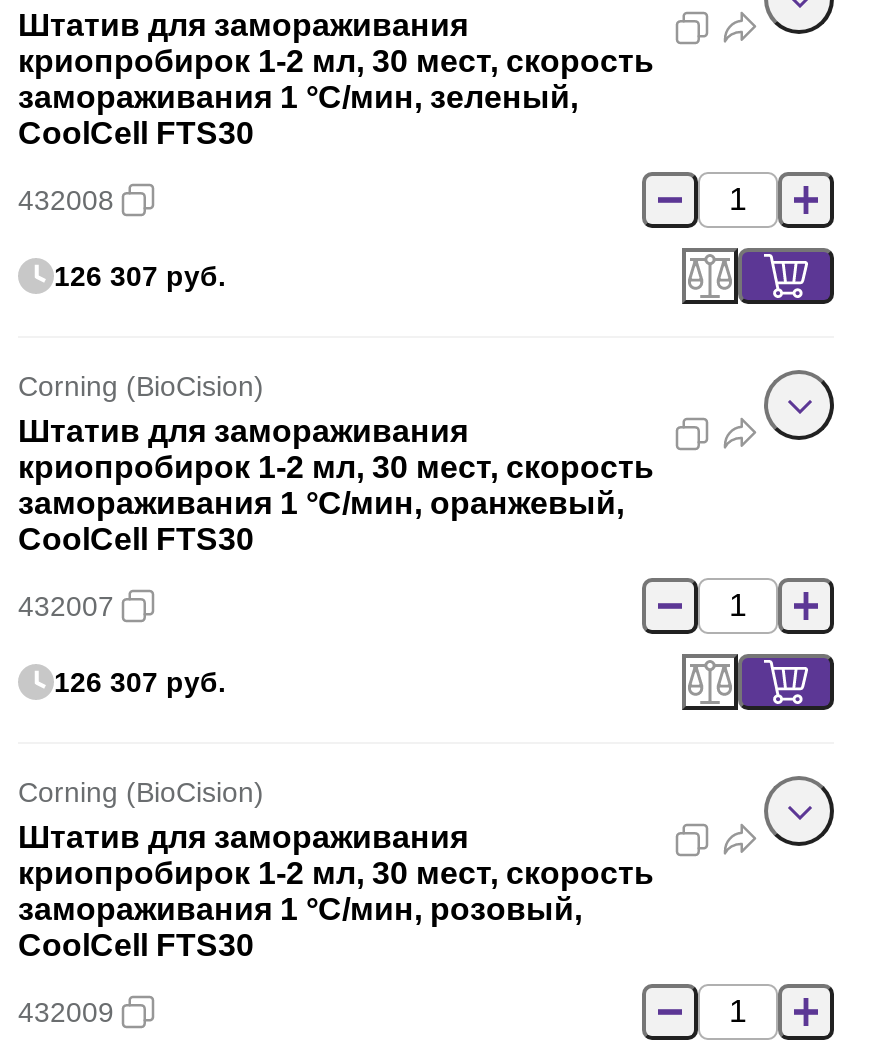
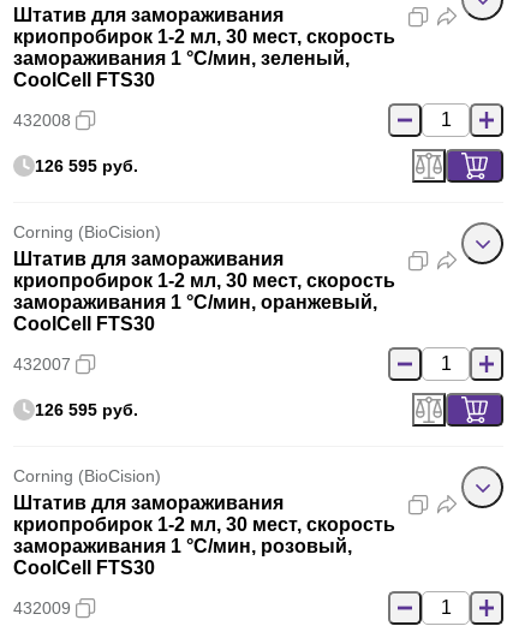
- 126 307 руб.
+ 126 595 руб.

- 126 307 руб.
+ 126 595 руб.
